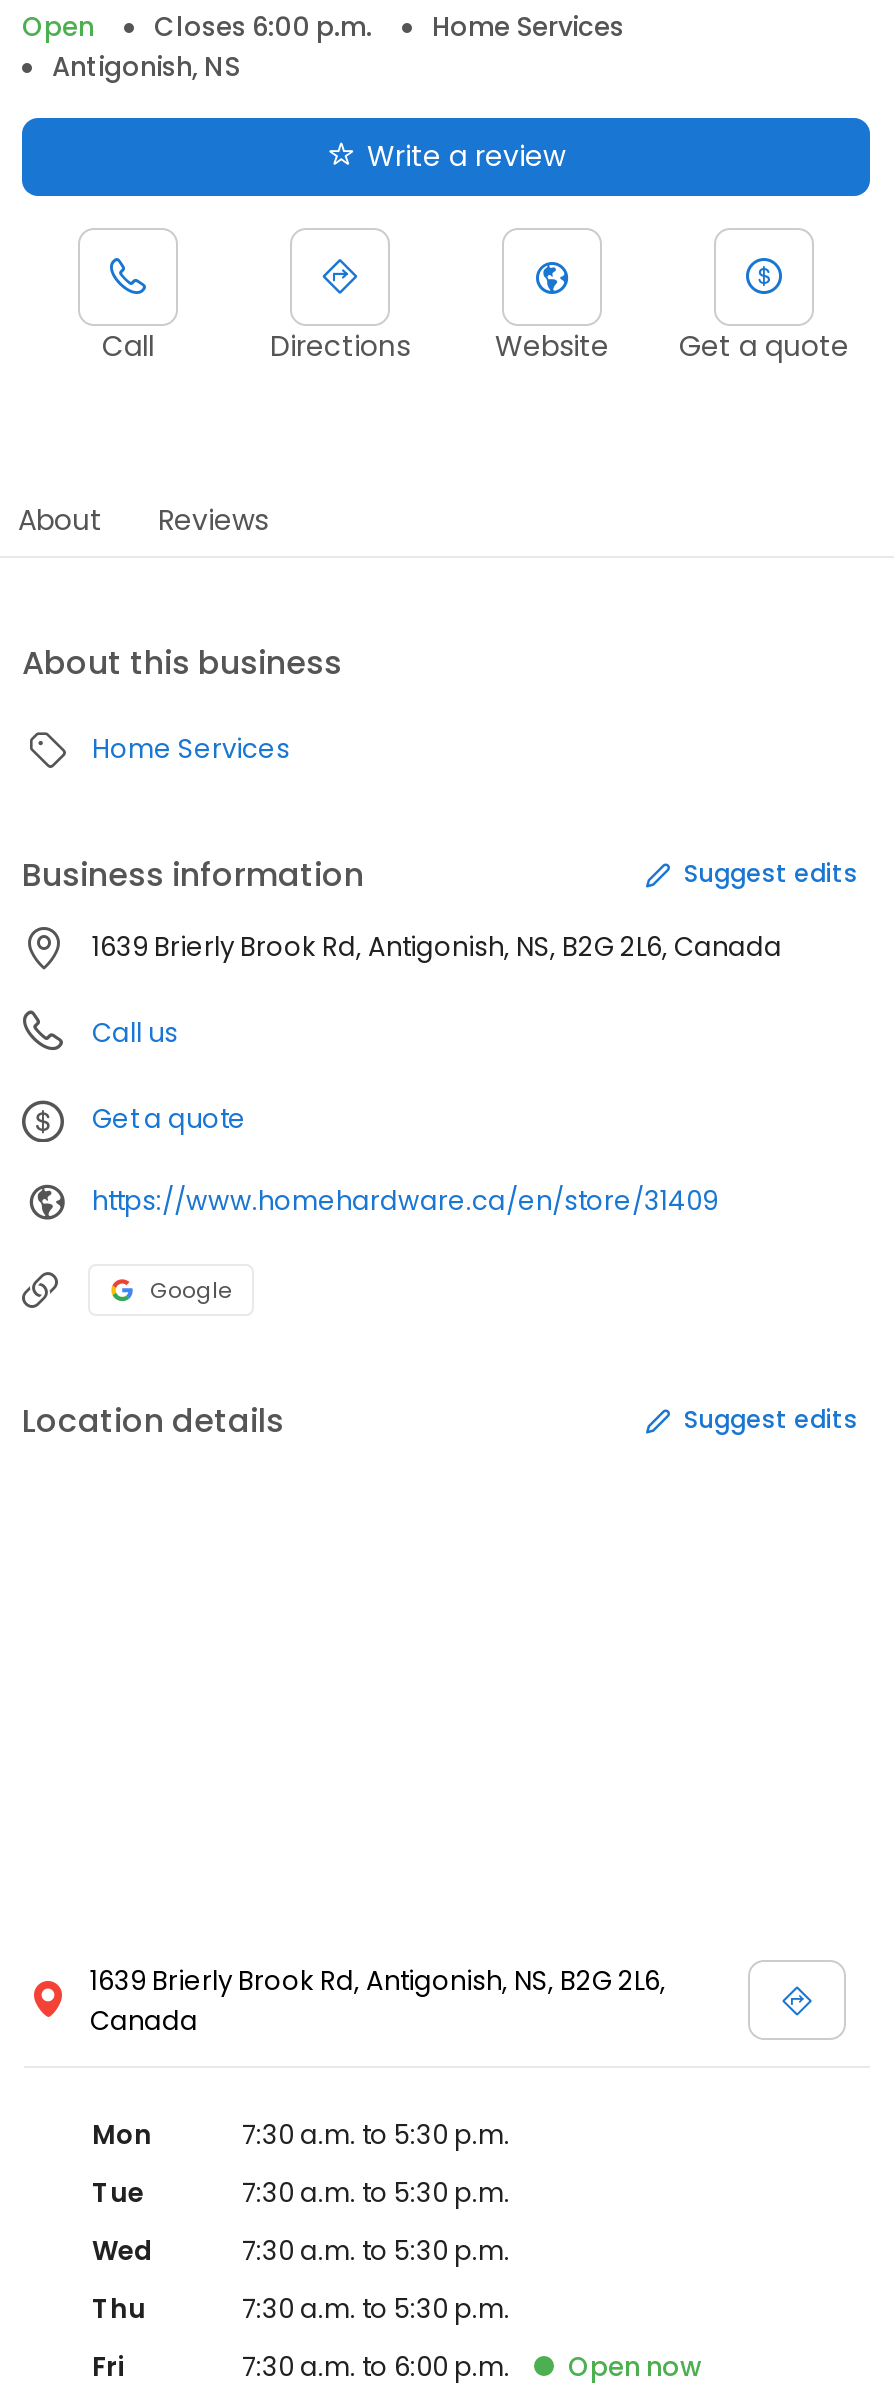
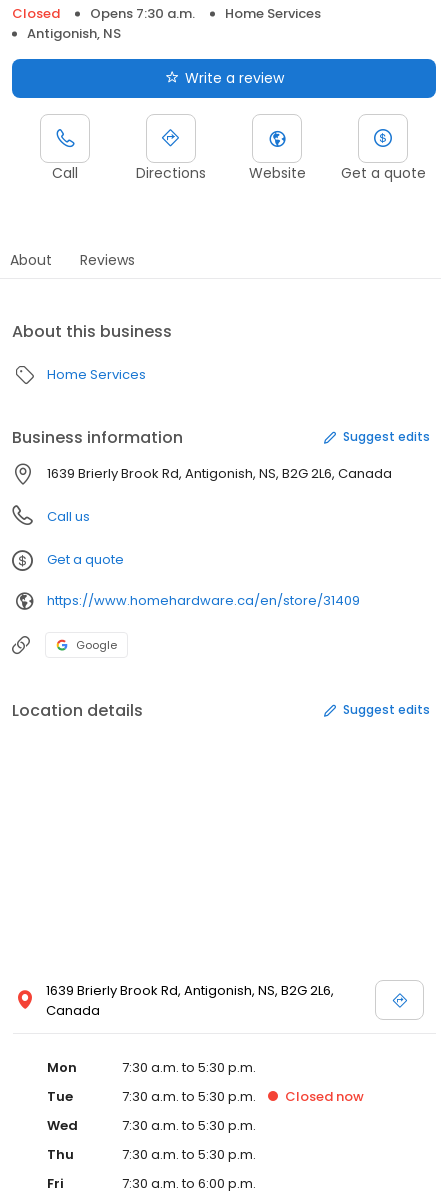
- Open
- Closes 6:00 p.m.
+ Closed
+ Opens 7:30 a.m.

+ Closed now

- Open now
